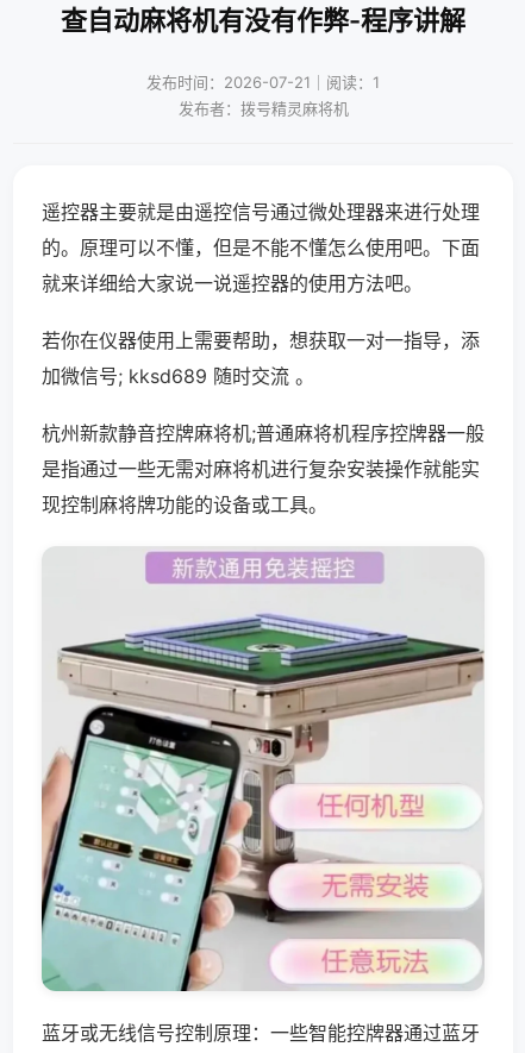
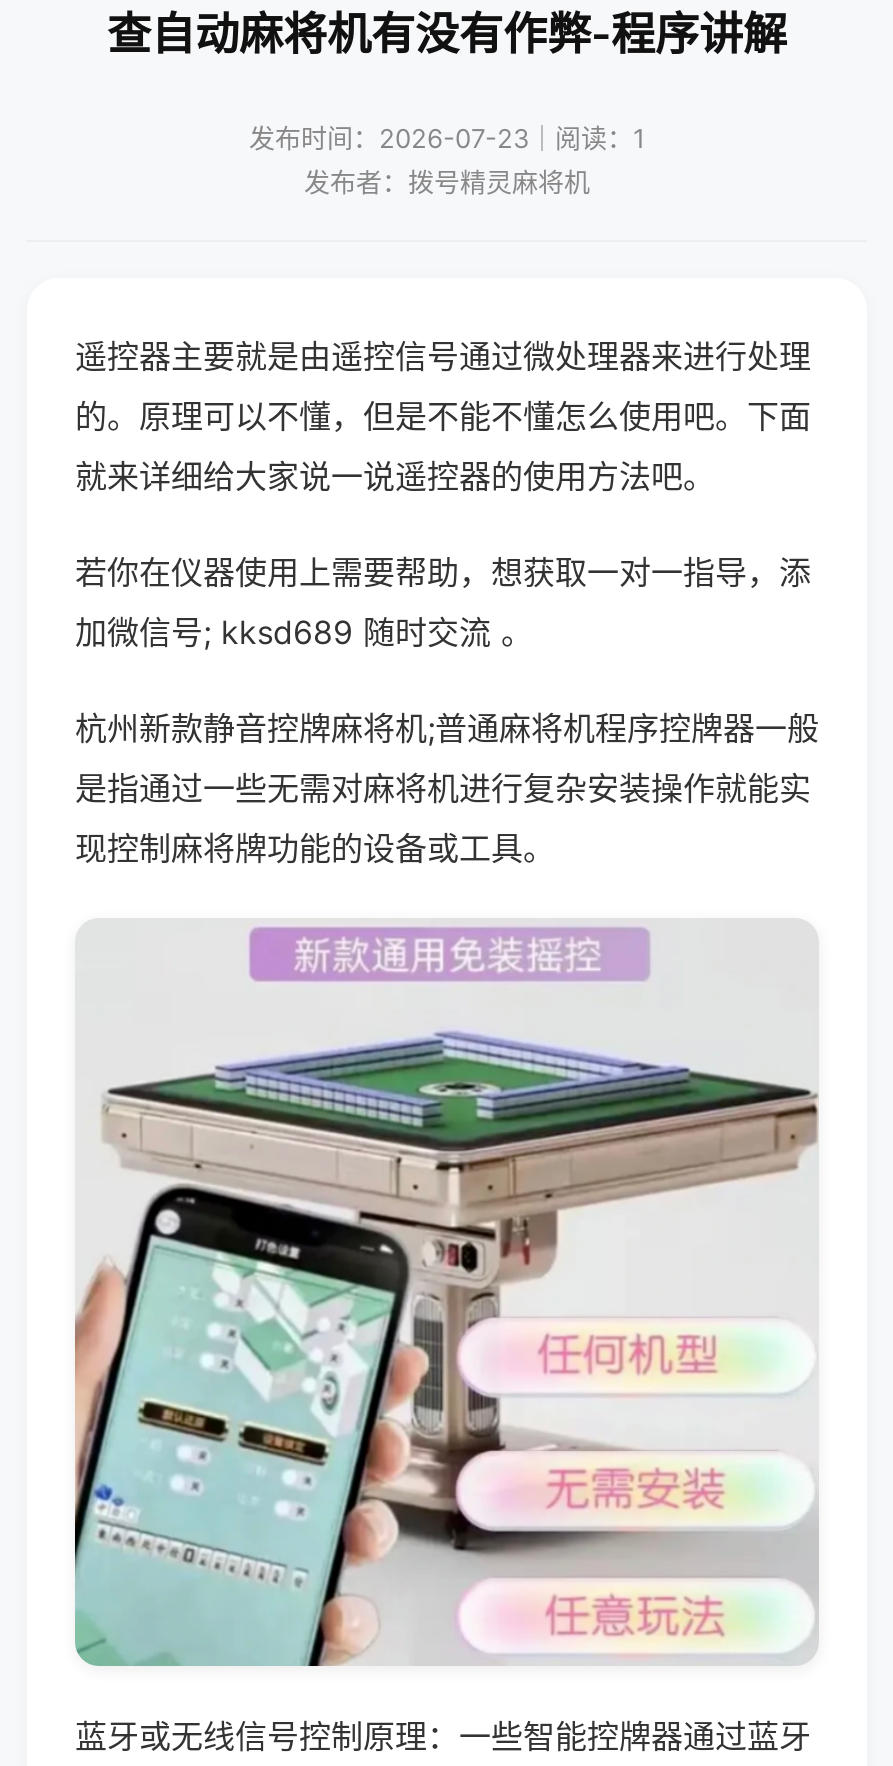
- 发布时间：2026-07-21｜阅读：1
+ 发布时间：2026-07-23｜阅读：1
